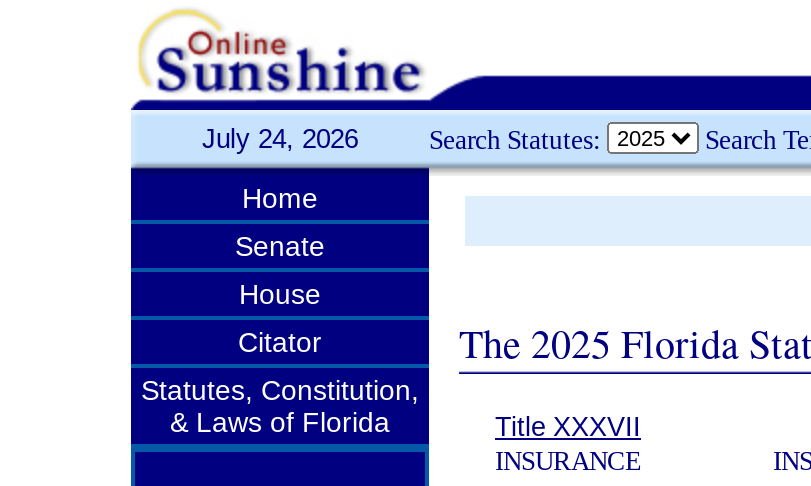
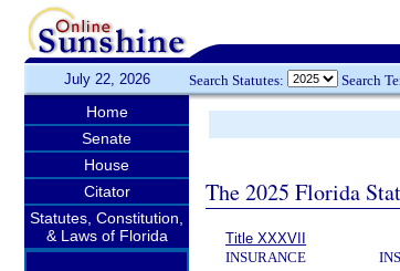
- July 24, 2026
+ July 22, 2026
